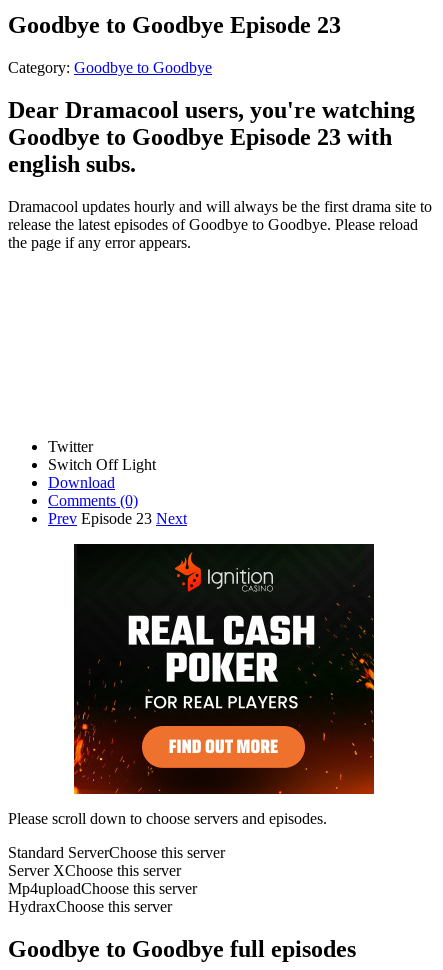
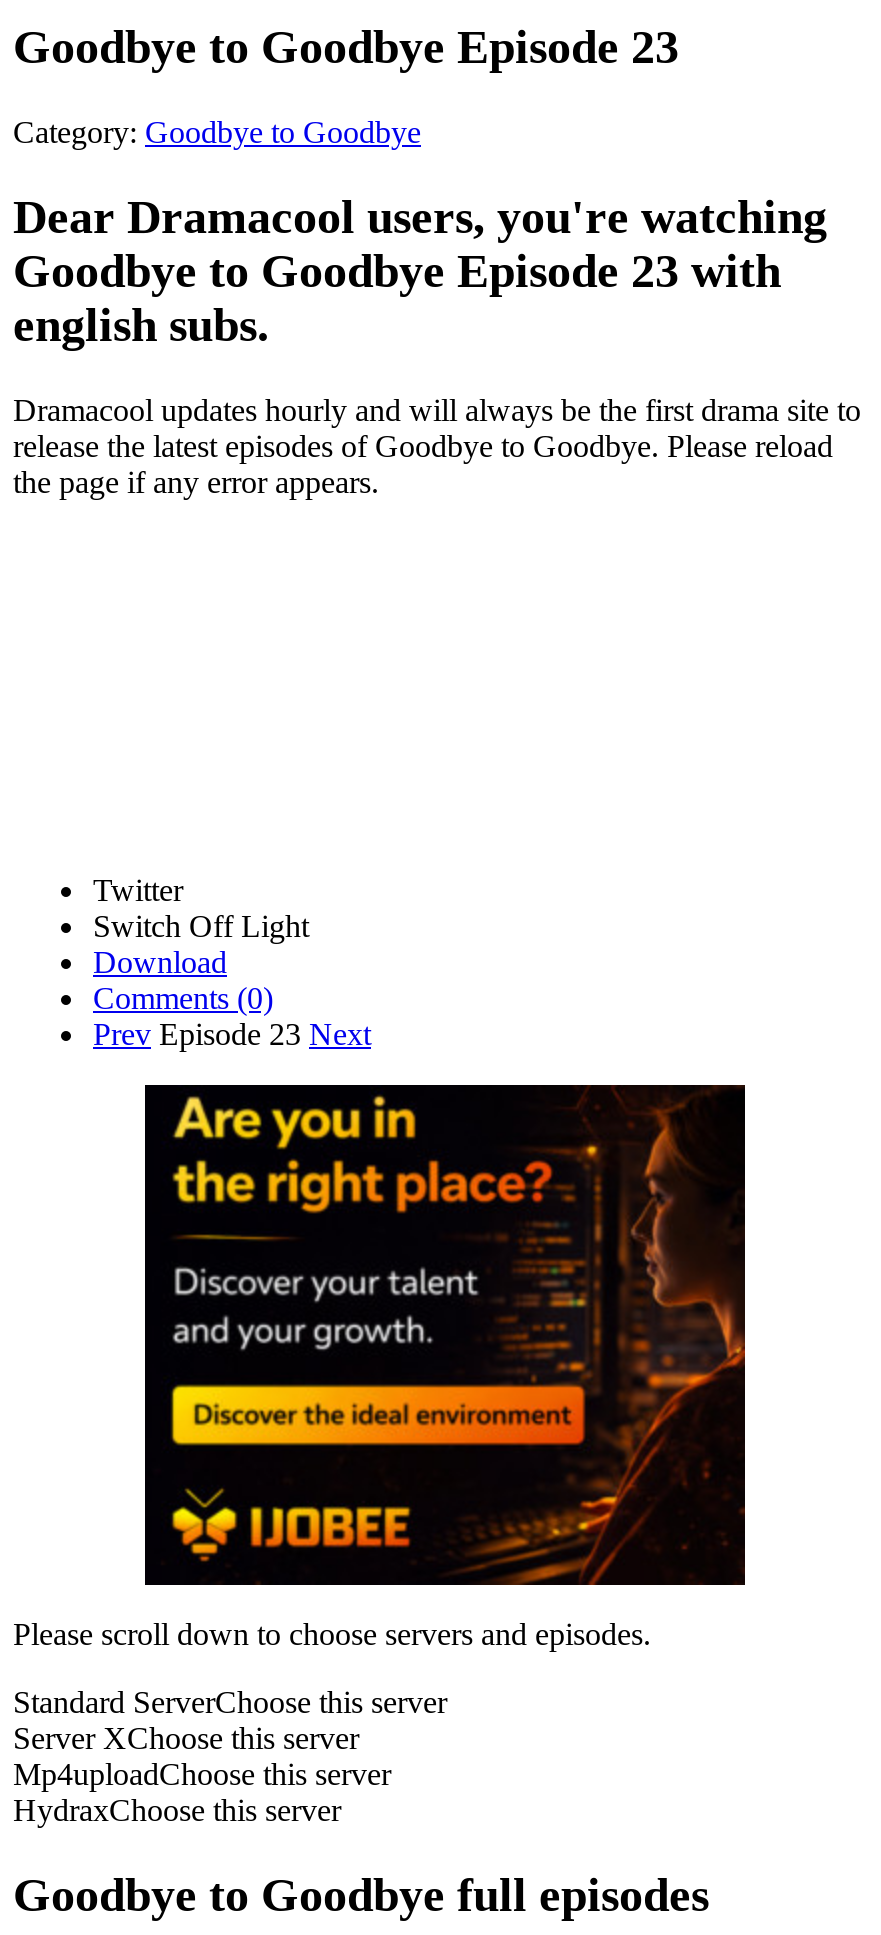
- [image]
+ [image]
